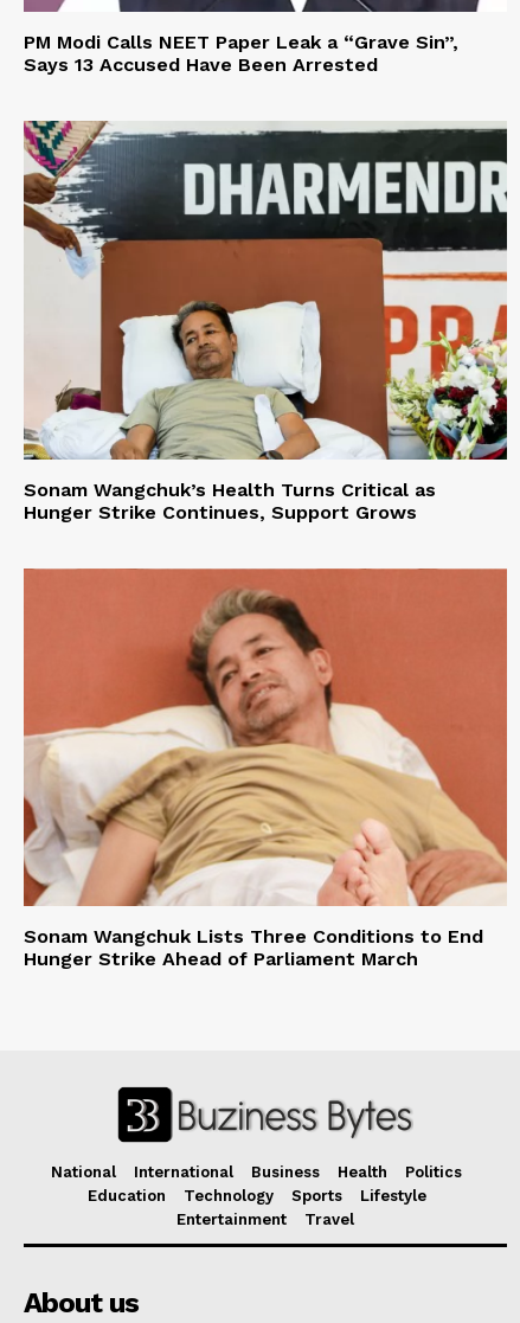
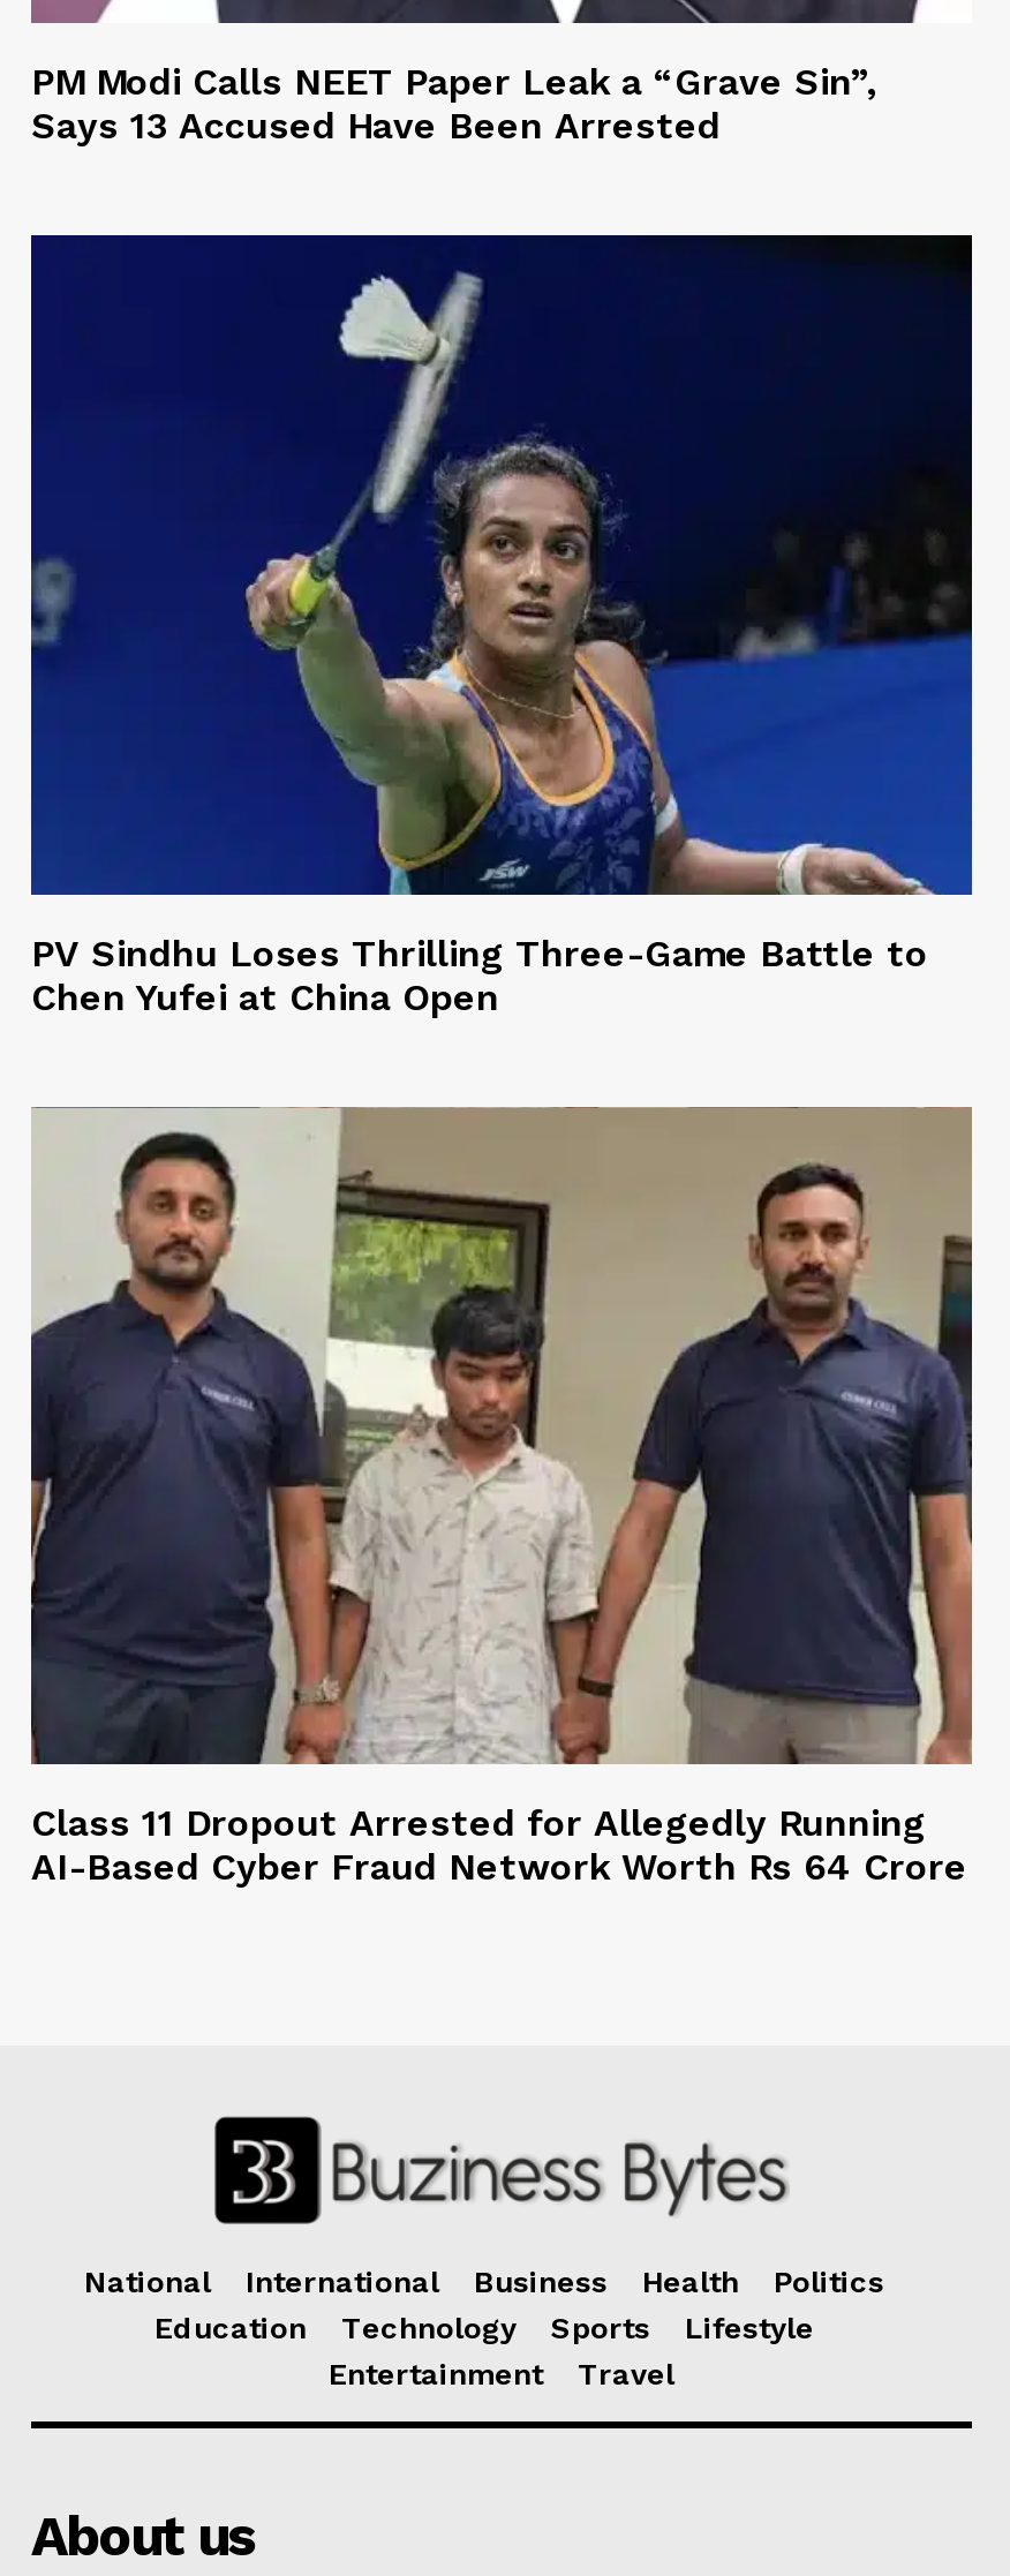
- [image]
- Sonam Wangchuk’s Health Turns Critical as
- Hunger Strike Continues, Support Grows
+ [image]
+ PV Sindhu Loses Thrilling Three-Game Battle to
+ Chen Yufei at China Open

- [image]
- Sonam Wangchuk Lists Three Conditions to End
- Hunger Strike Ahead of Parliament March
+ [image]
+ Class 11 Dropout Arrested for Allegedly Running
+ AI-Based Cyber Fraud Network Worth Rs 64 Crore
